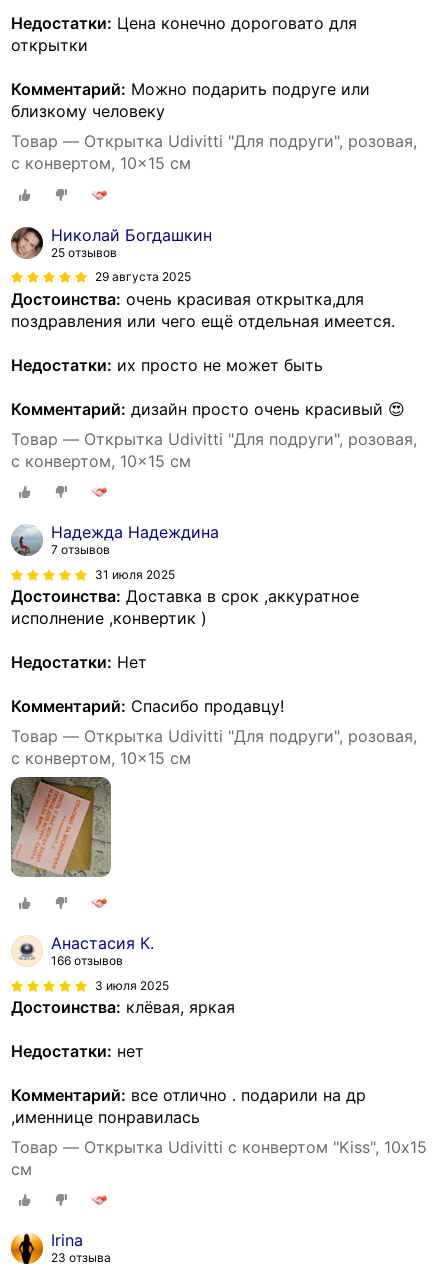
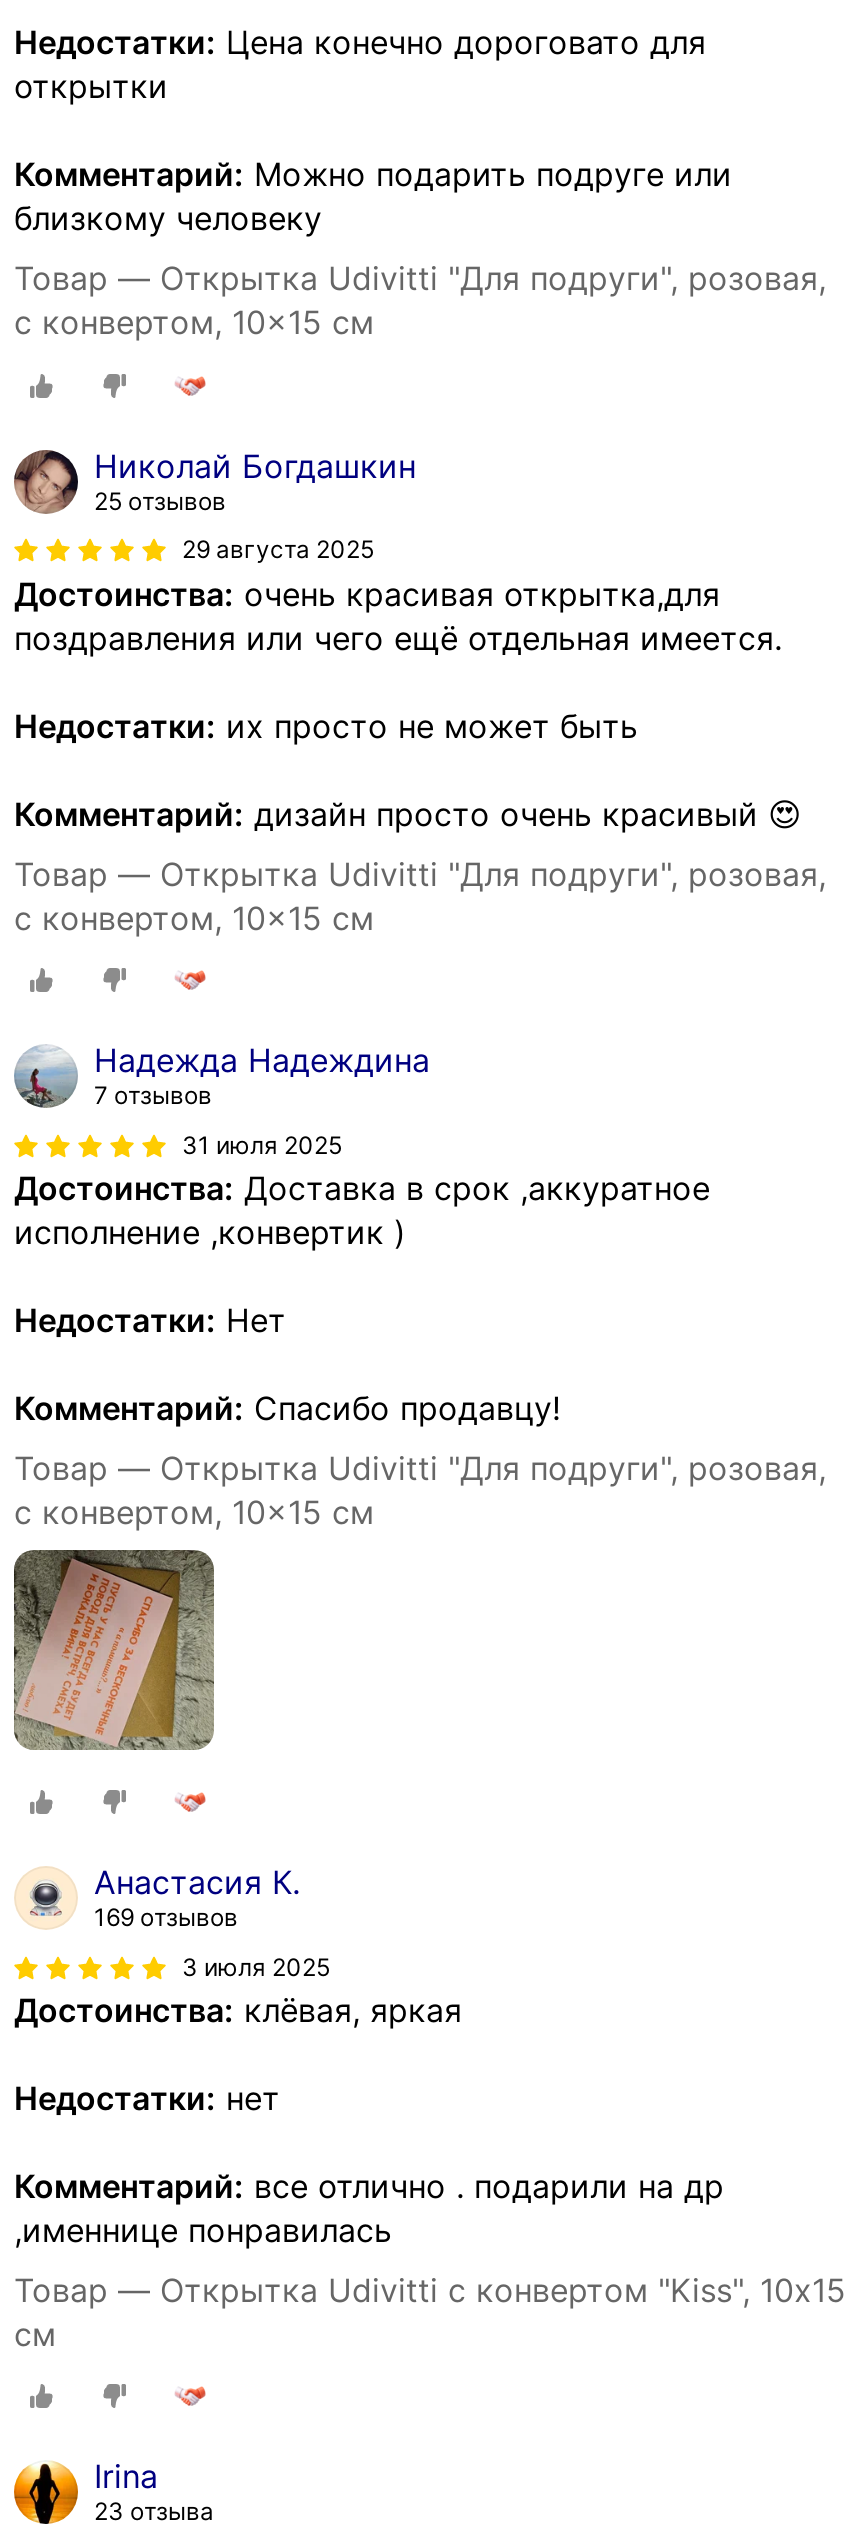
- 166 отзывов
+ 169 отзывов
